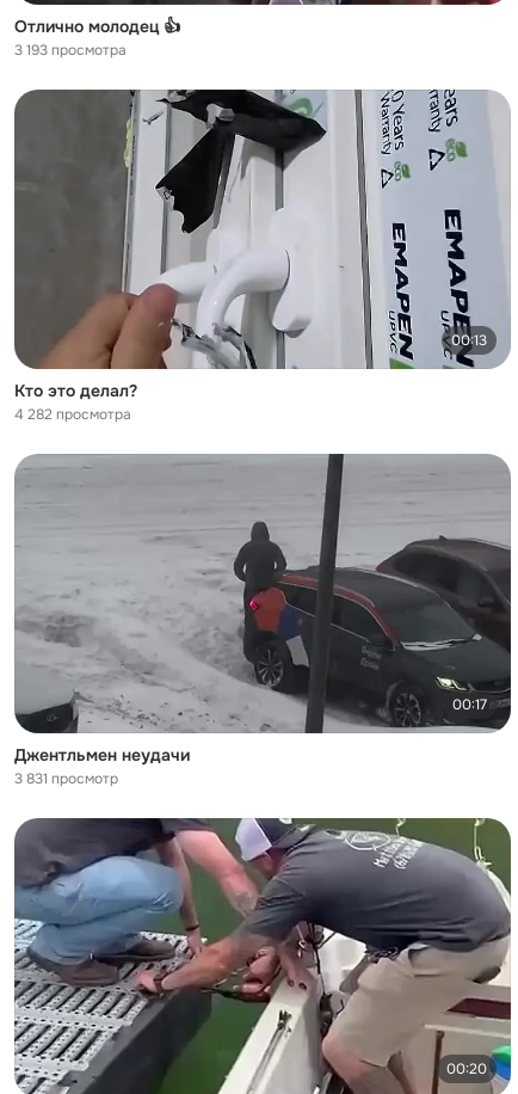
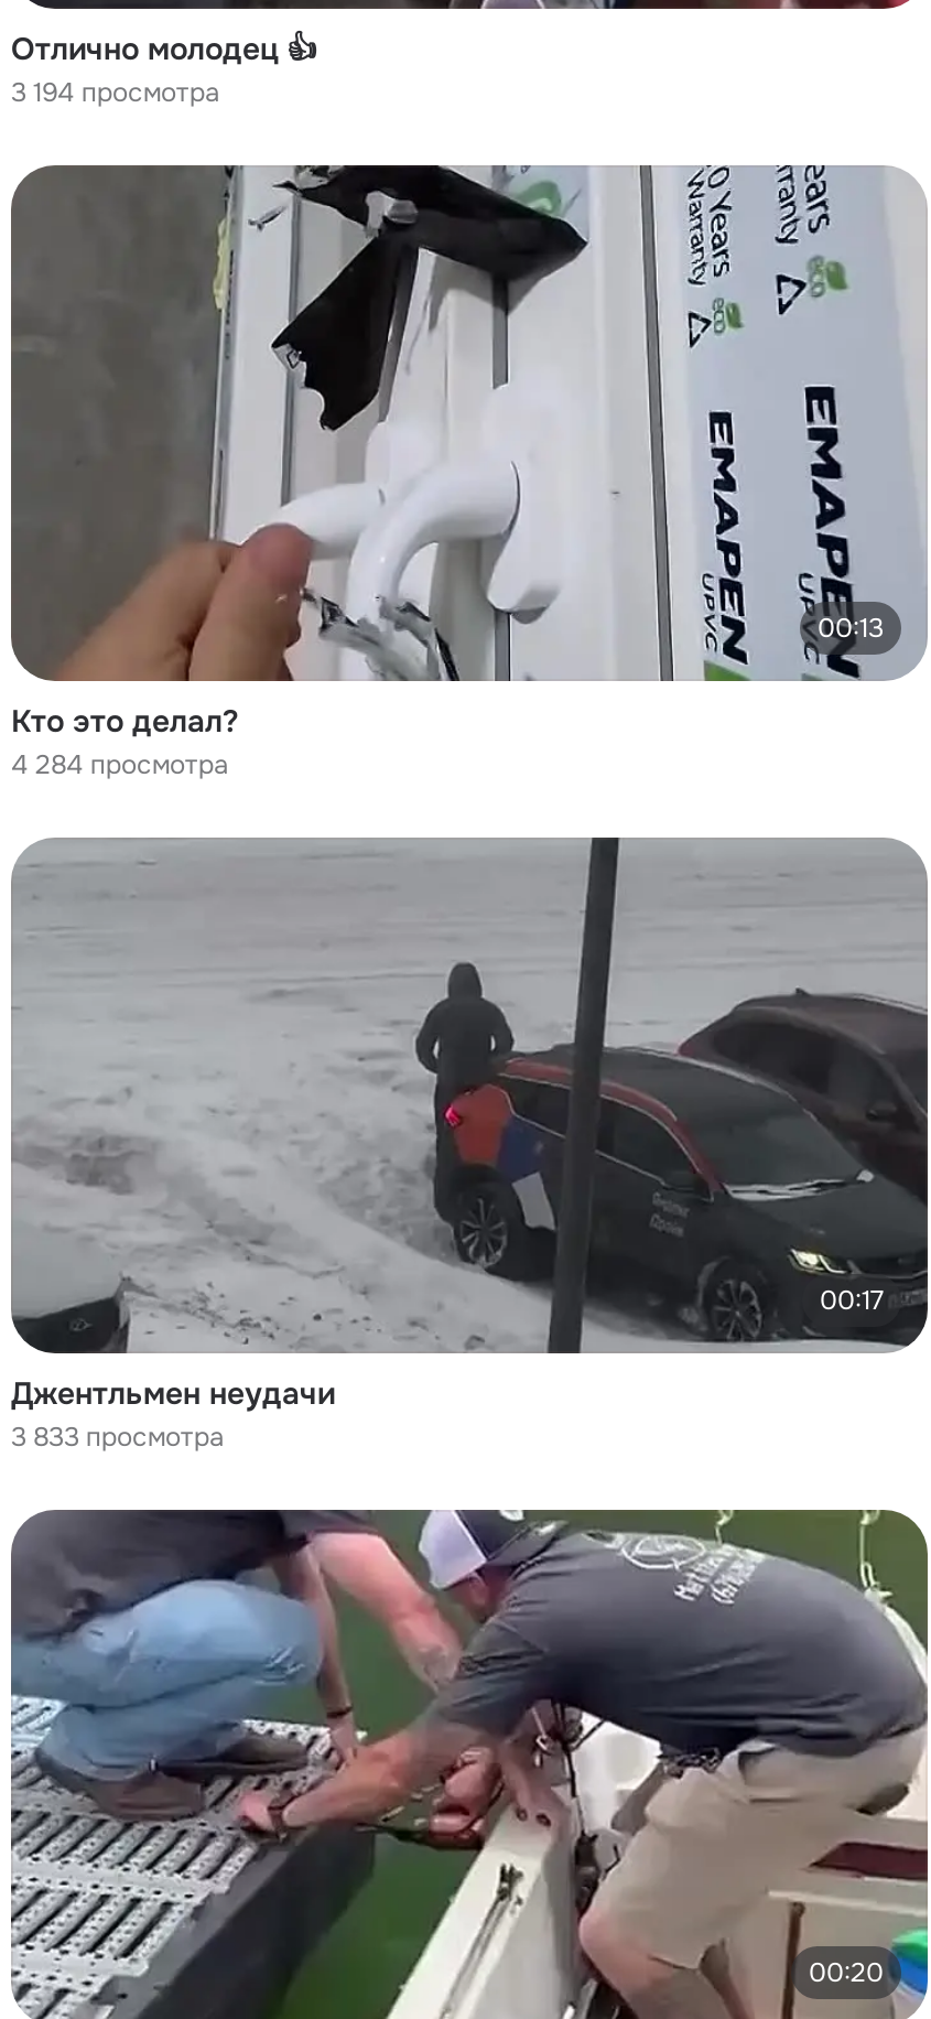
- 3 193 просмотра
+ 3 194 просмотра

- 4 282 просмотра
+ 4 284 просмотра

- 3 831 просмотр
+ 3 833 просмотра
